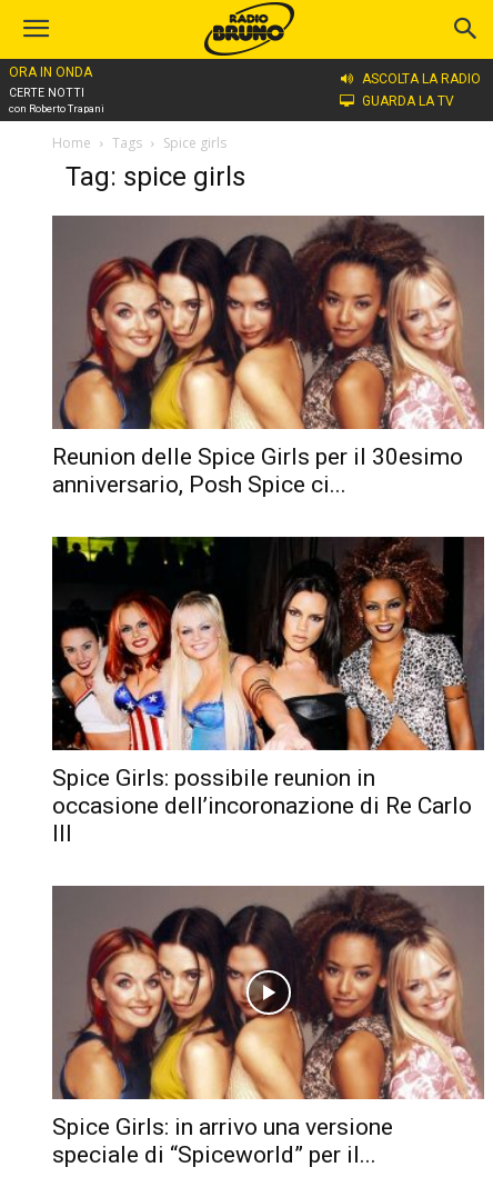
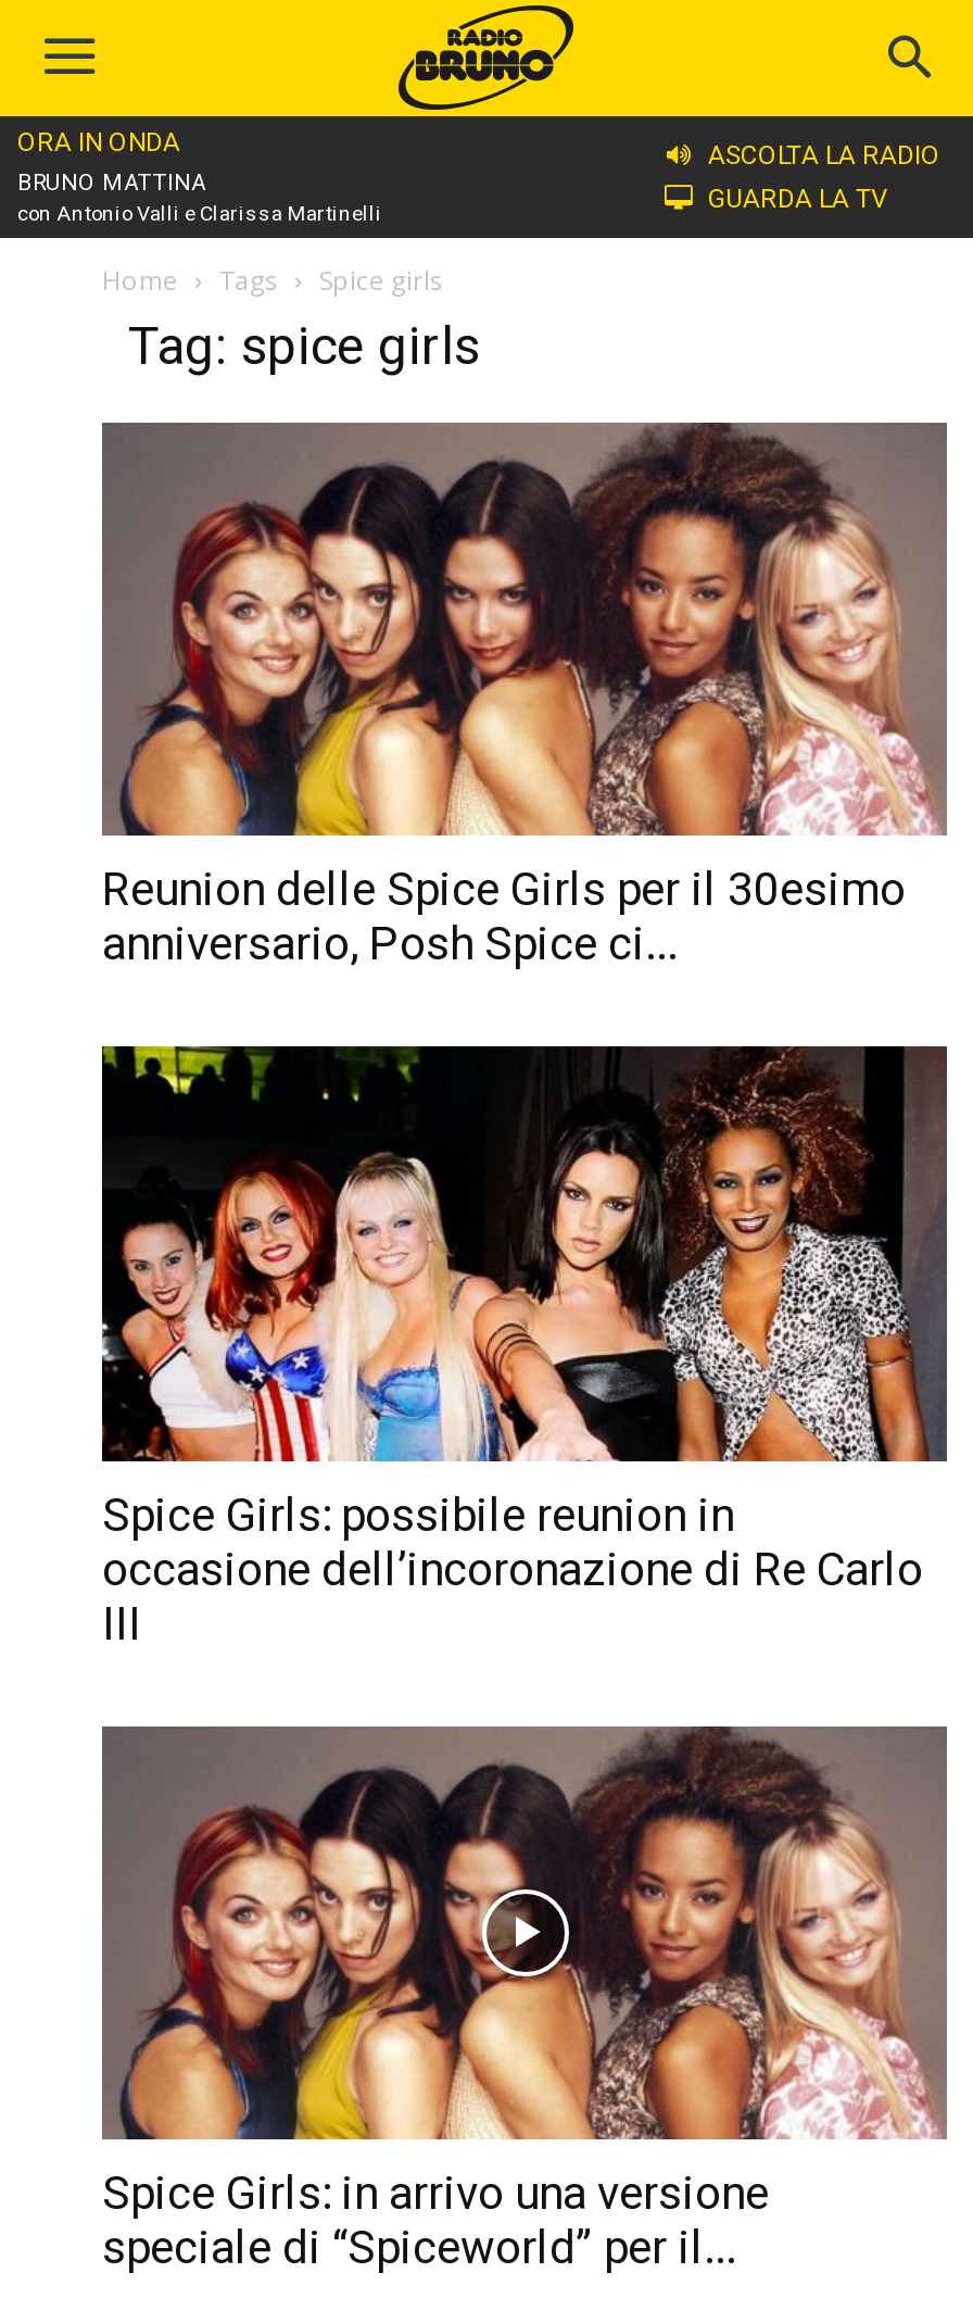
- CERTE NOTTI
- con Roberto Trapani
+ BRUNO MATTINA
+ con Antonio Valli e Clarissa Martinelli
